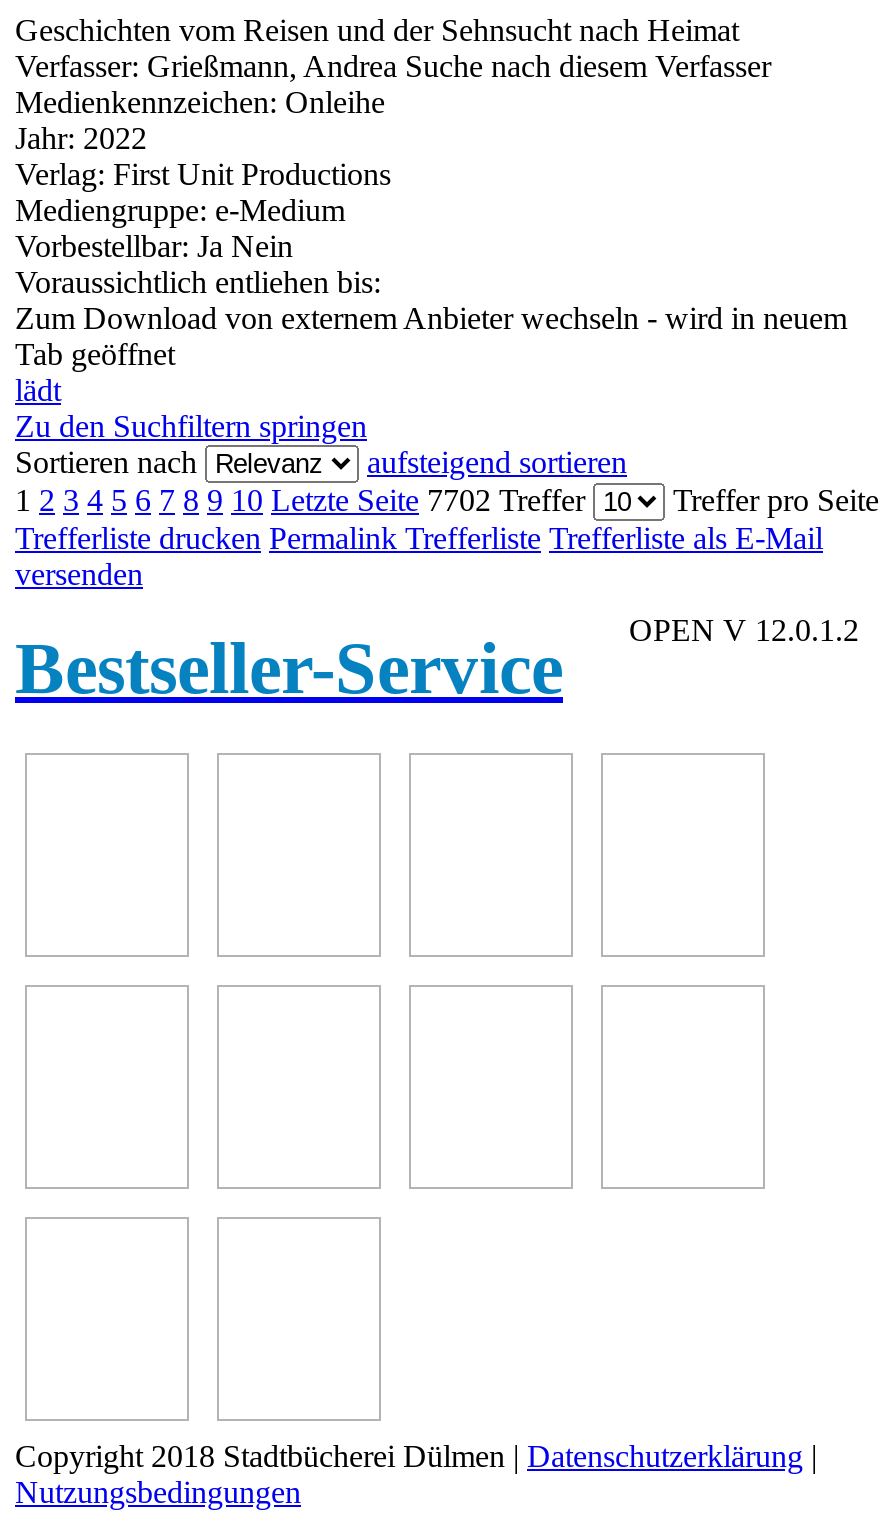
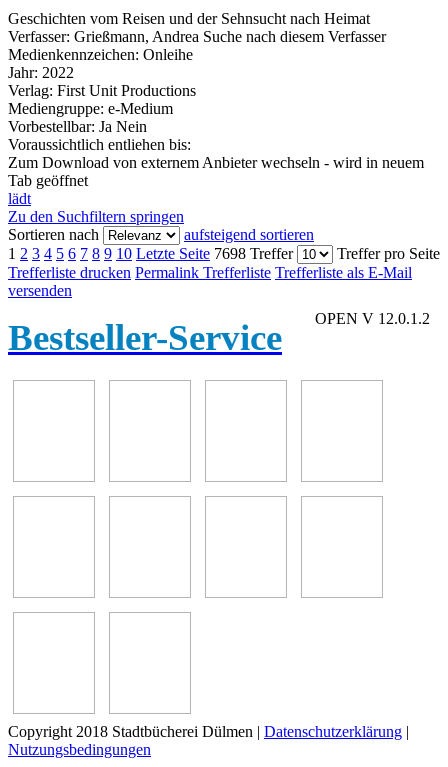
- 1 2 3 4 5 6 7 8 9 10 Letzte Seite 7702 Treffer
+ 1 2 3 4 5 6 7 8 9 10 Letzte Seite 7698 Treffer
